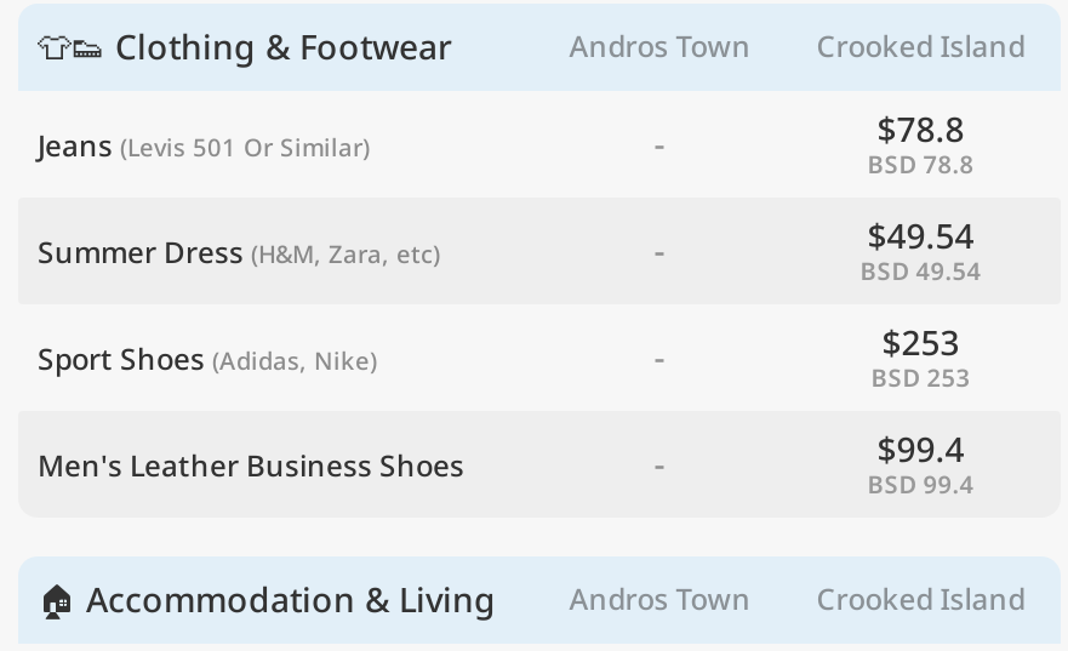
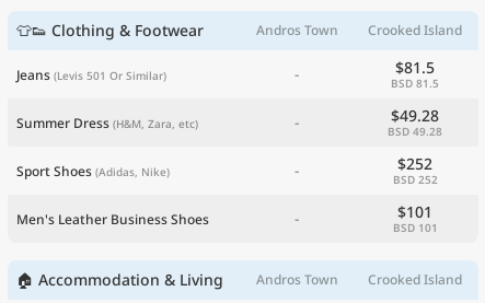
- $78.8
+ $81.5

- BSD 78.8
+ BSD 81.5

- $49.54
+ $49.28

- BSD 49.54
+ BSD 49.28

- $253
+ $252

- BSD 253
+ BSD 252

- $99.4
+ $101

- BSD 99.4
+ BSD 101
